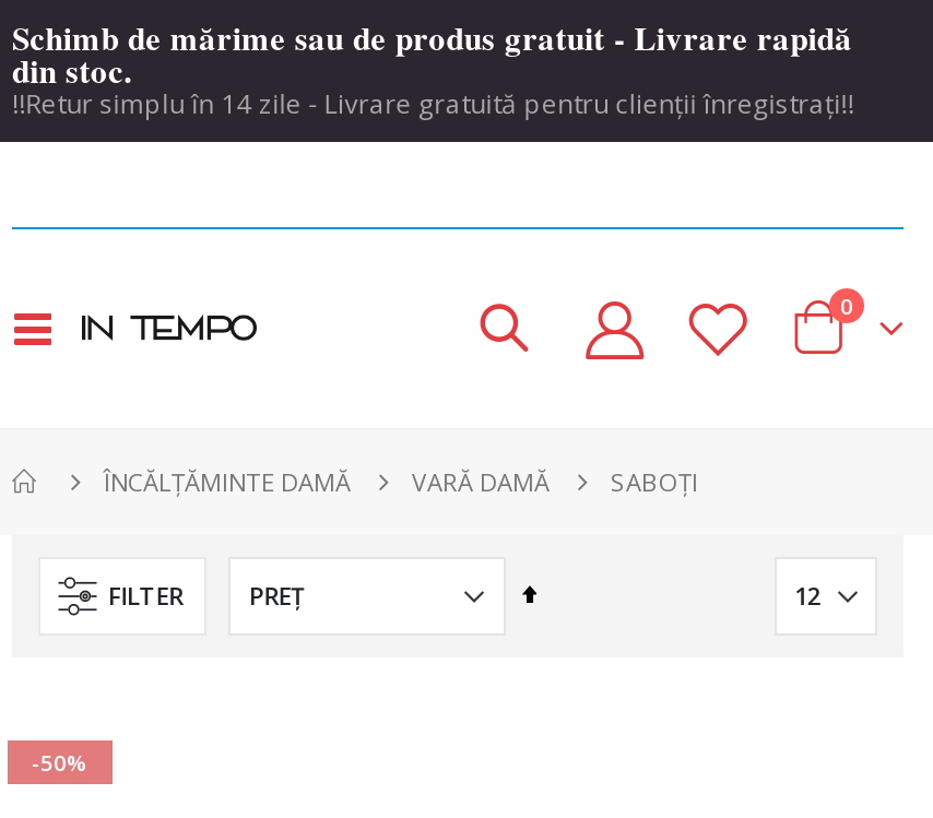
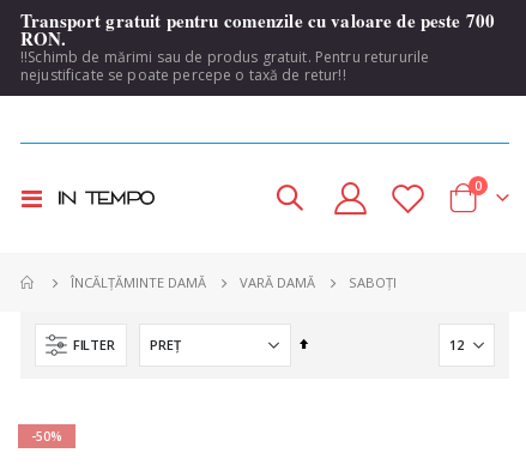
- Schimb de mărime sau de produs gratuit - Livrare rapidă
- din stoc.
- !!Retur simplu în 14 zile - Livrare gratuită pentru clienții înregistrați!!
+ Transport gratuit pentru comenzile cu valoare de peste 700
+ RON.
+ !!Schimb de mărimi sau de produs gratuit. Pentru retururile
+ nejustificate se poate percepe o taxă de retur!!
